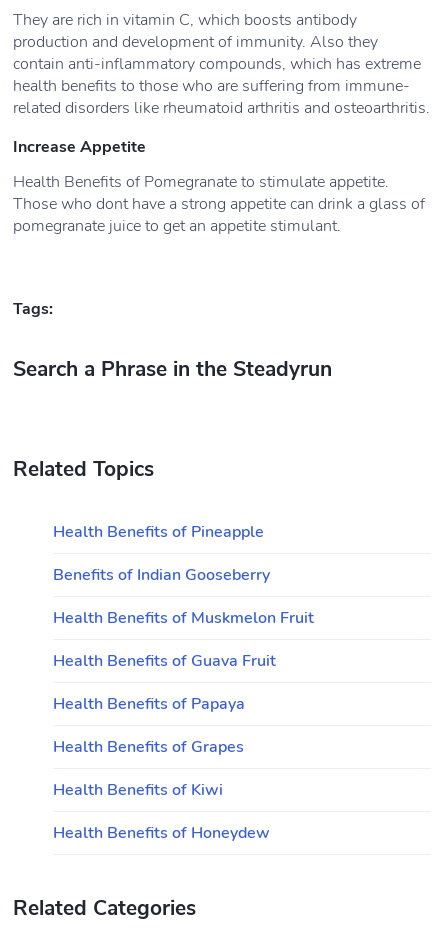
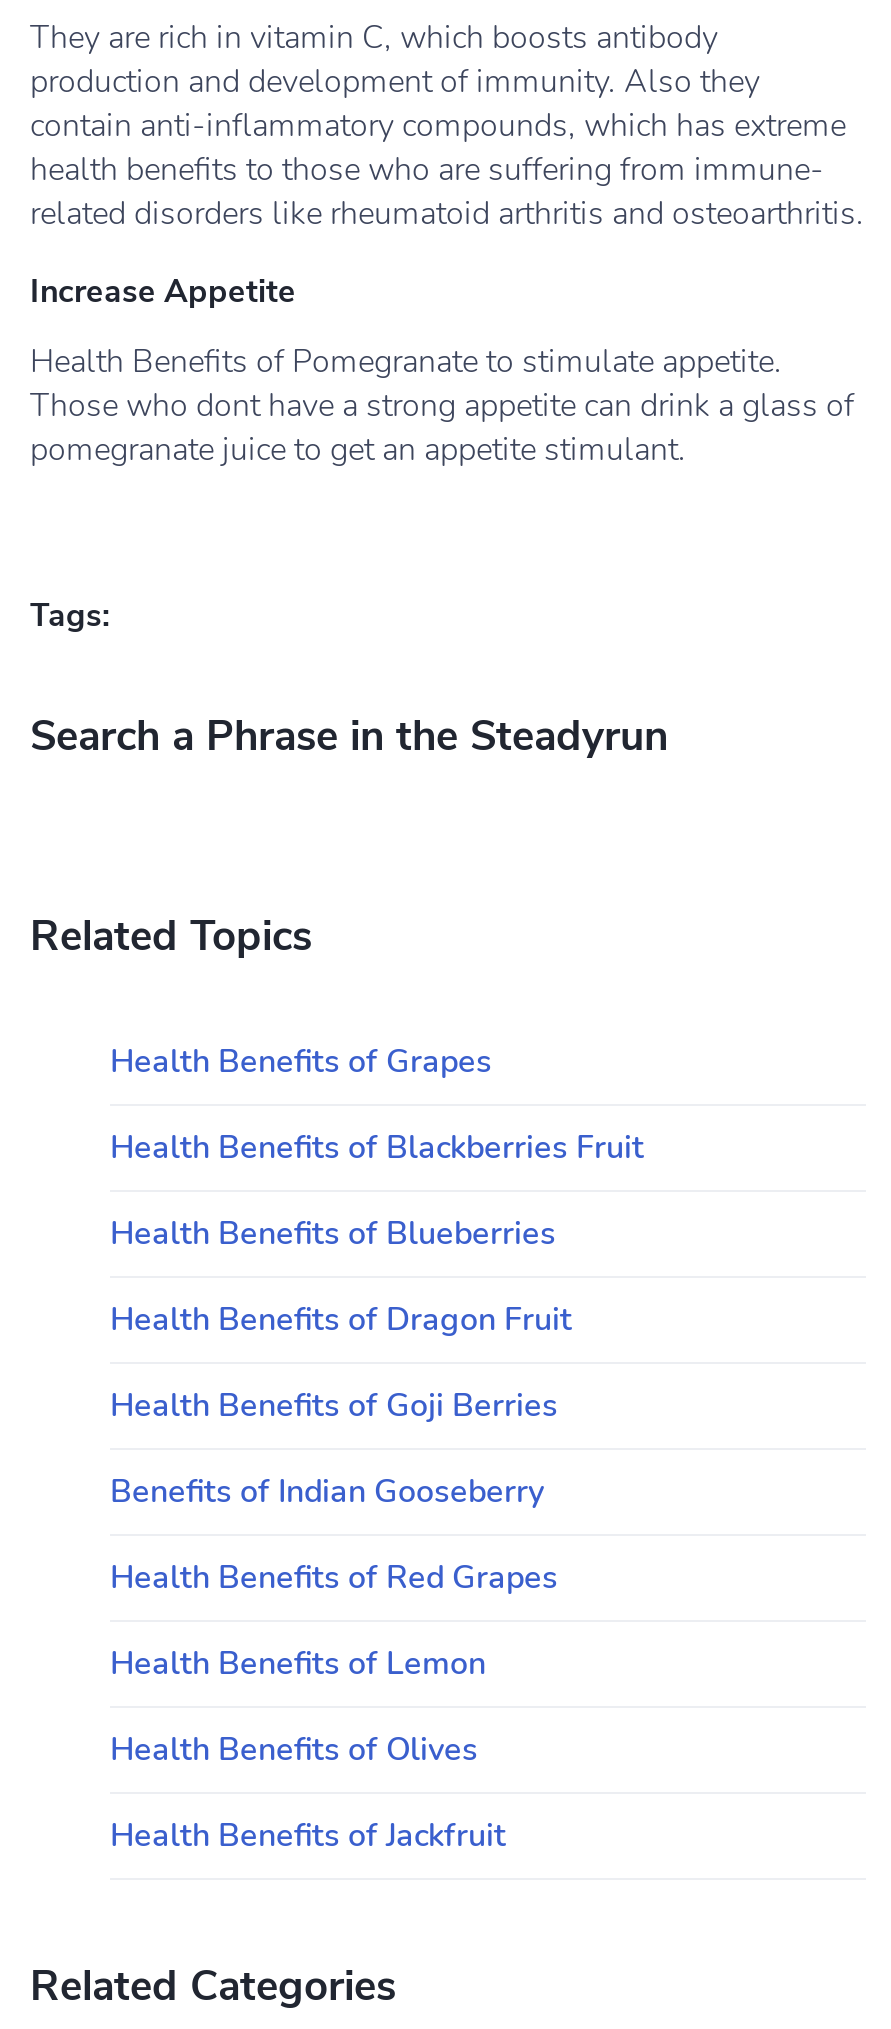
- Health Benefits of Pineapple
+ Health Benefits of Blackberries Fruit
+ Health Benefits of Blueberries
+ Health Benefits of Dragon Fruit
+ Health Benefits of Goji Berries

moved down: Benefits of Indian Gooseberry

- Health Benefits of Muskmelon Fruit
- Health Benefits of Guava Fruit
- Health Benefits of Papaya
- Health Benefits of Kiwi
- Health Benefits of Honeydew
+ Health Benefits of Red Grapes
+ Health Benefits of Lemon
+ Health Benefits of Olives
+ Health Benefits of Jackfruit

moved up: Health Benefits of Grapes
